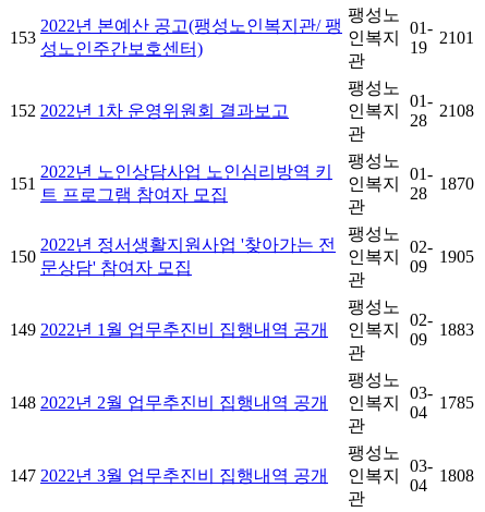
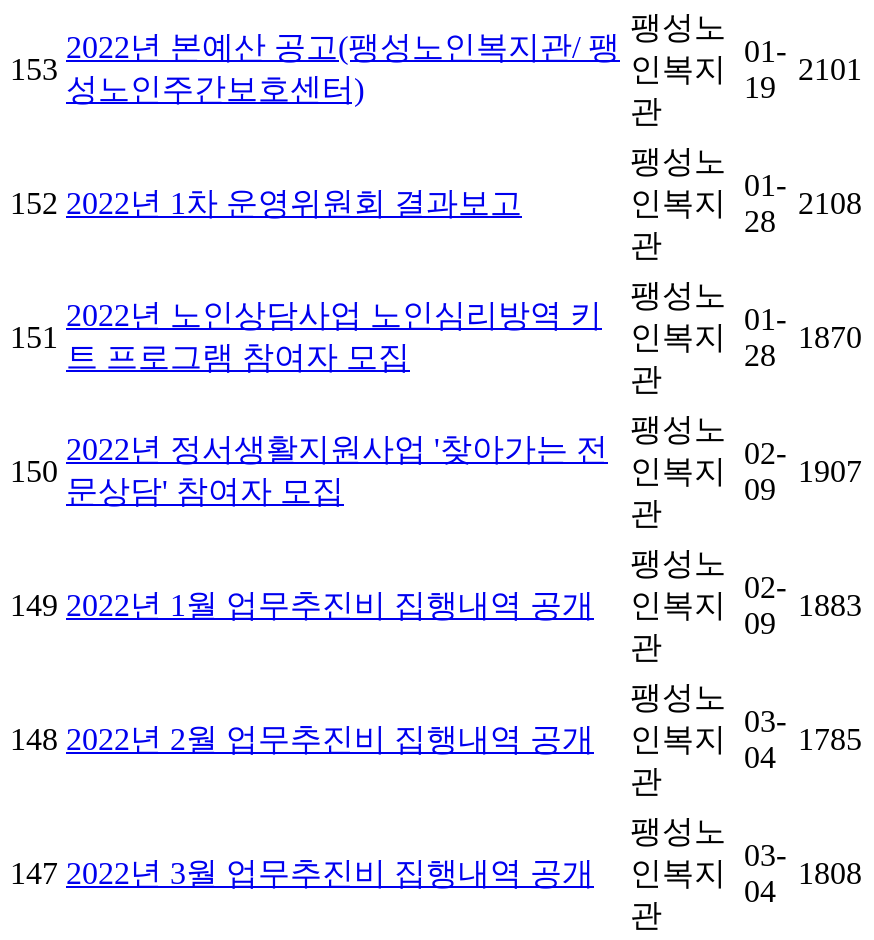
- 1905
+ 1907
